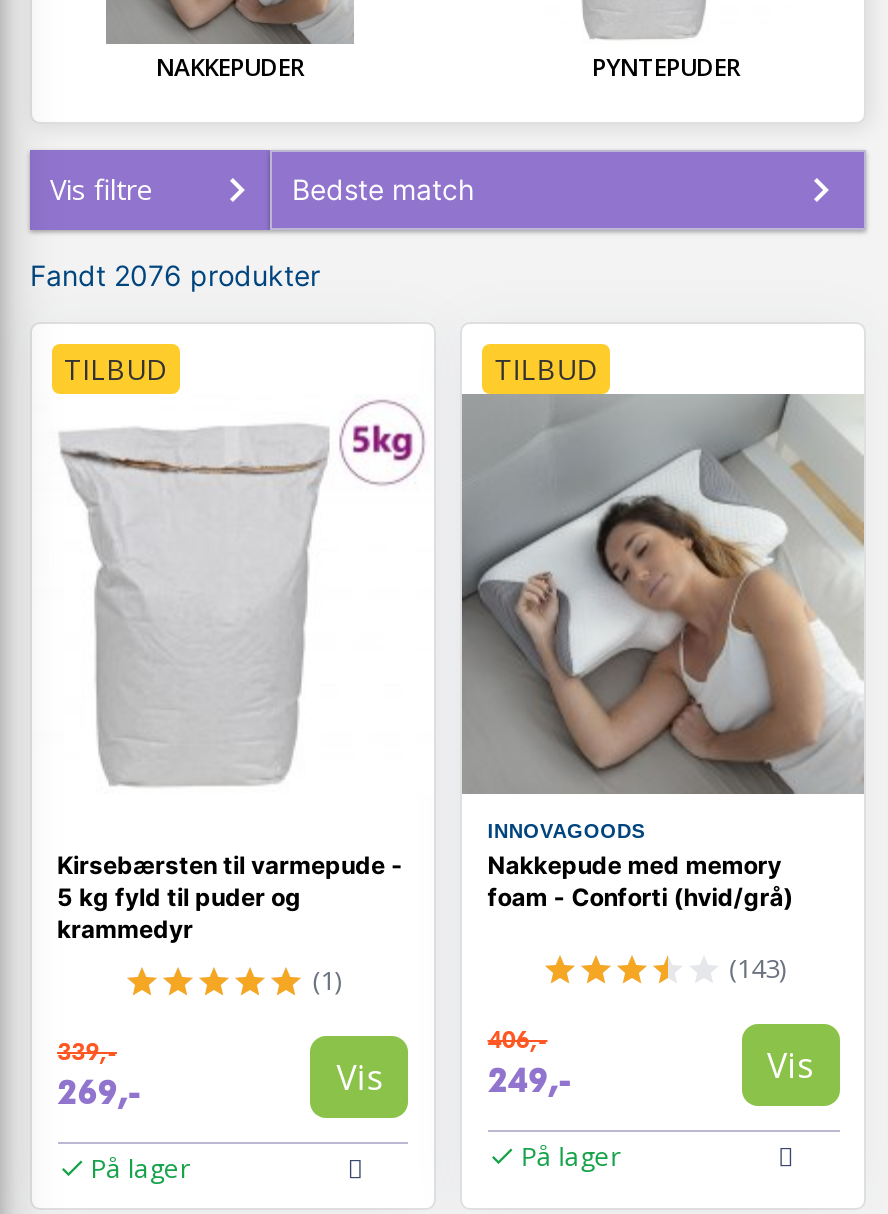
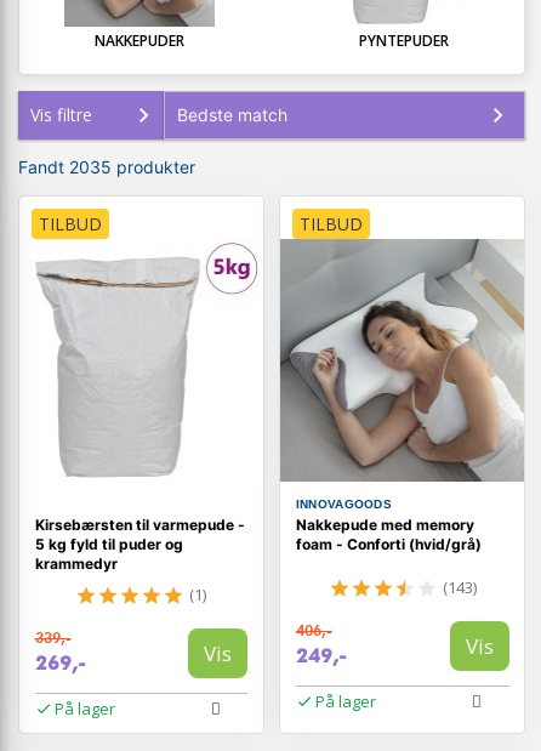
- Fandt 2076 produkter
+ Fandt 2035 produkter
